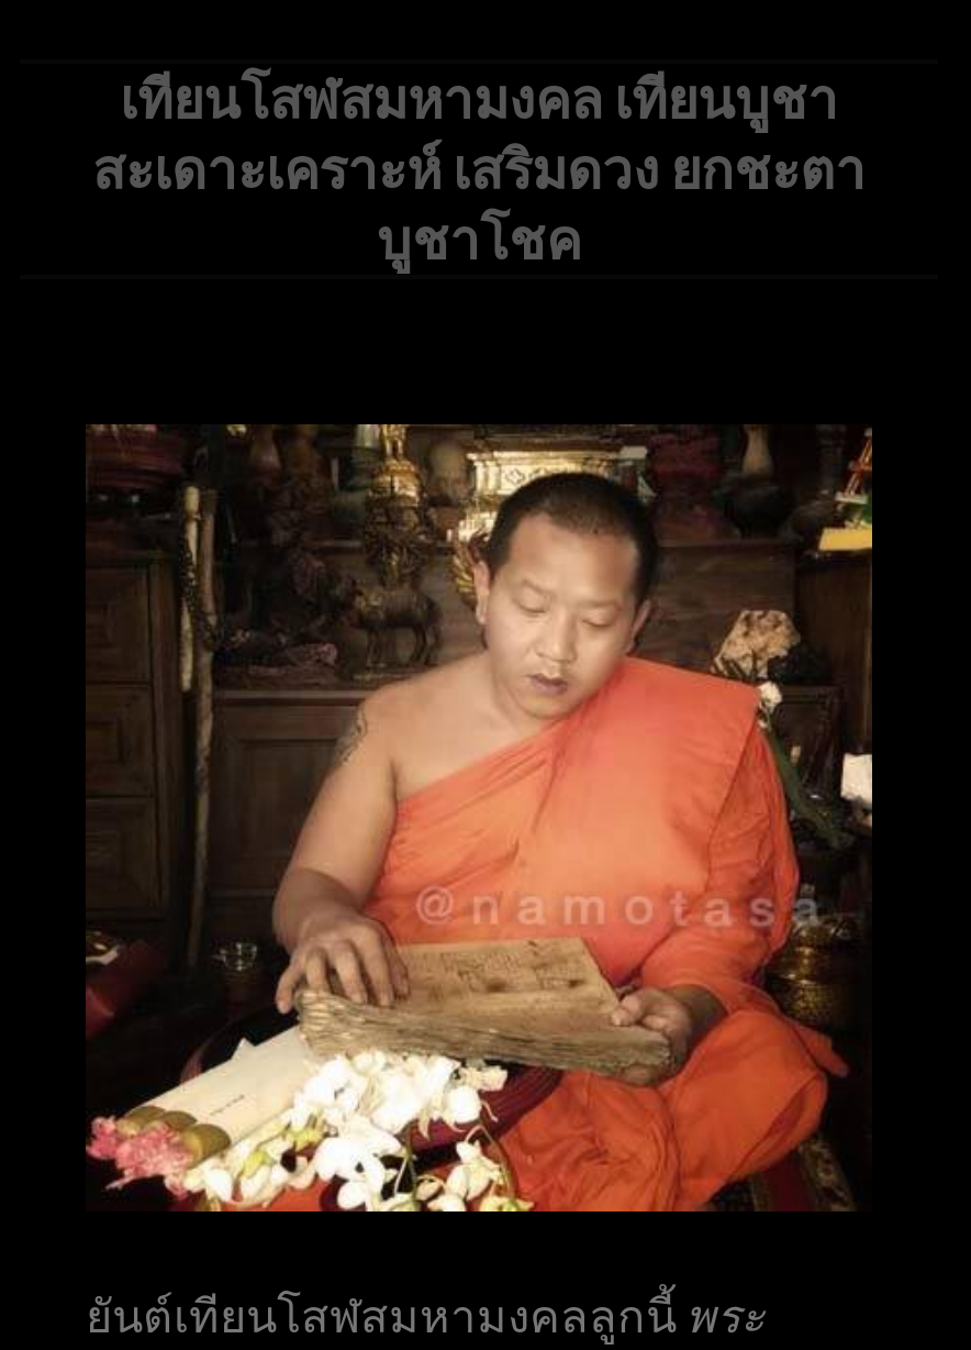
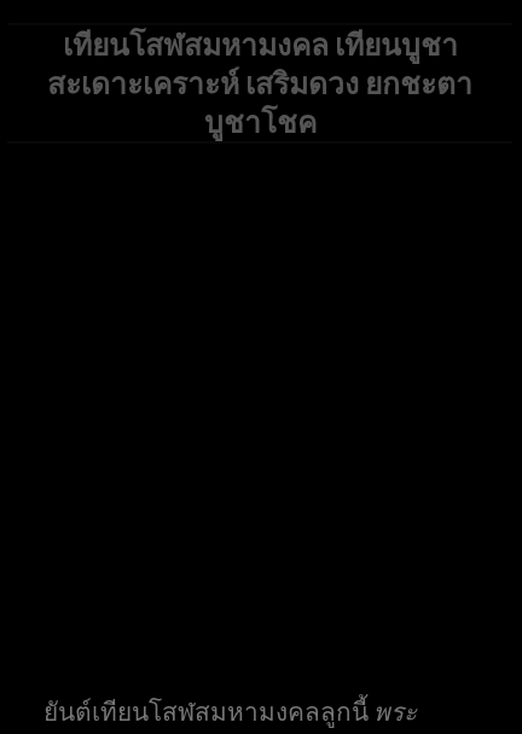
- [image]
